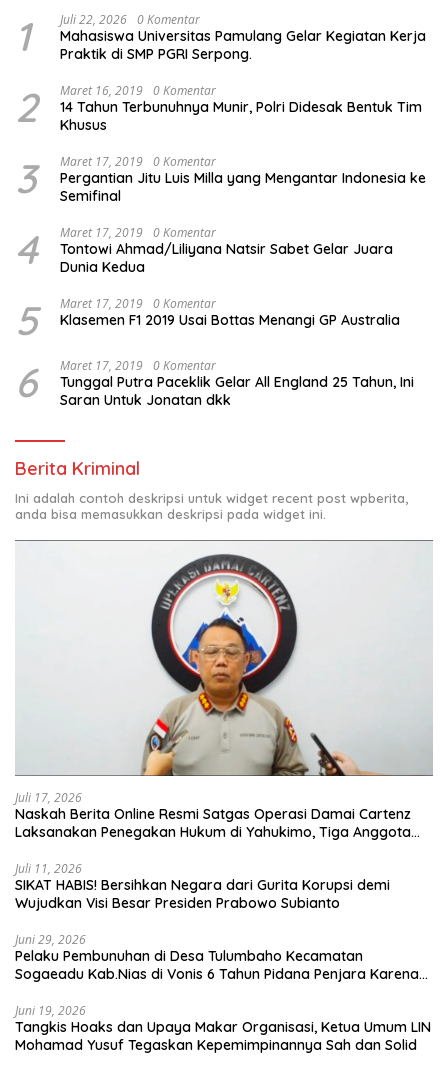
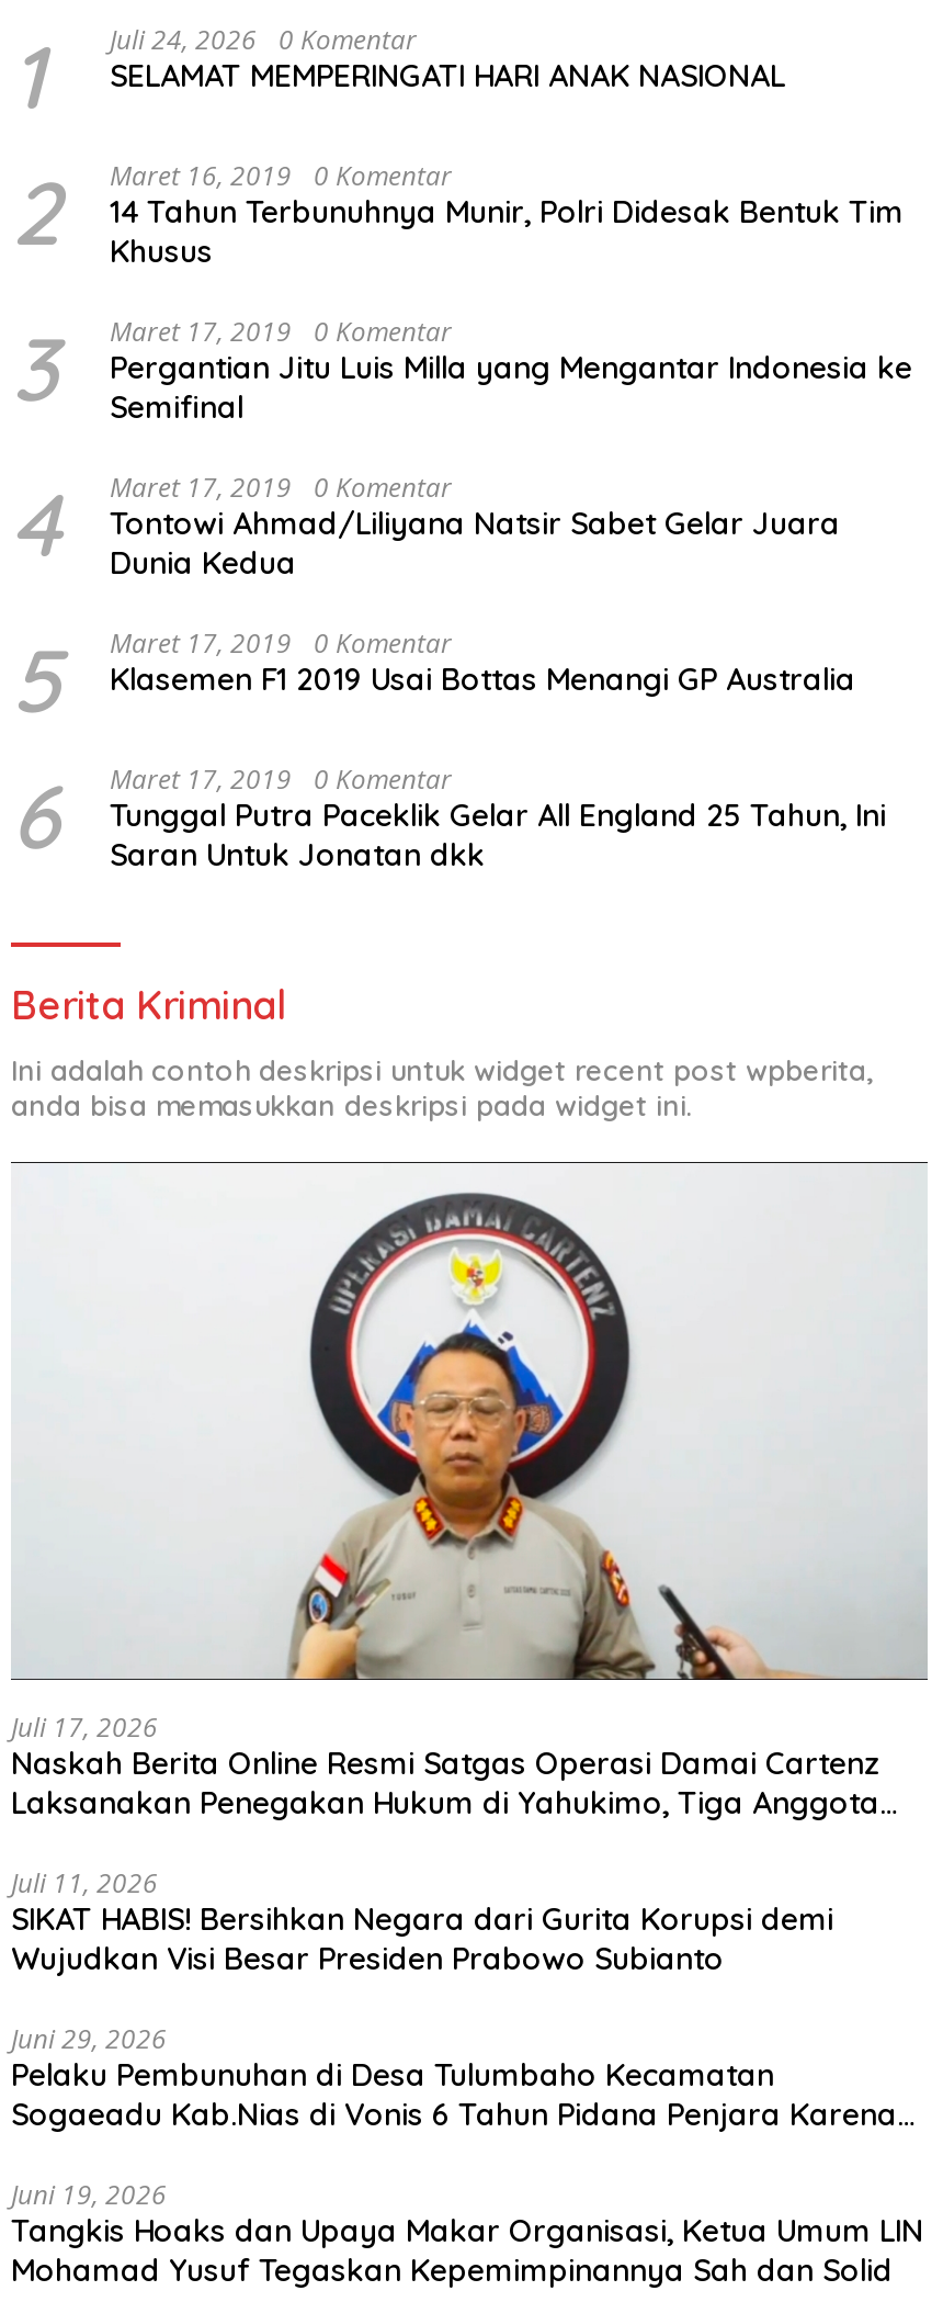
- Juli 22, 2026 0 Komentar
- Mahasiswa Universitas Pamulang Gelar Kegiatan Kerja
- Praktik di SMP PGRI Serpong.
+ Juli 24, 2026 0 Komentar
+ SELAMAT MEMPERINGATI HARI ANAK NASIONAL
